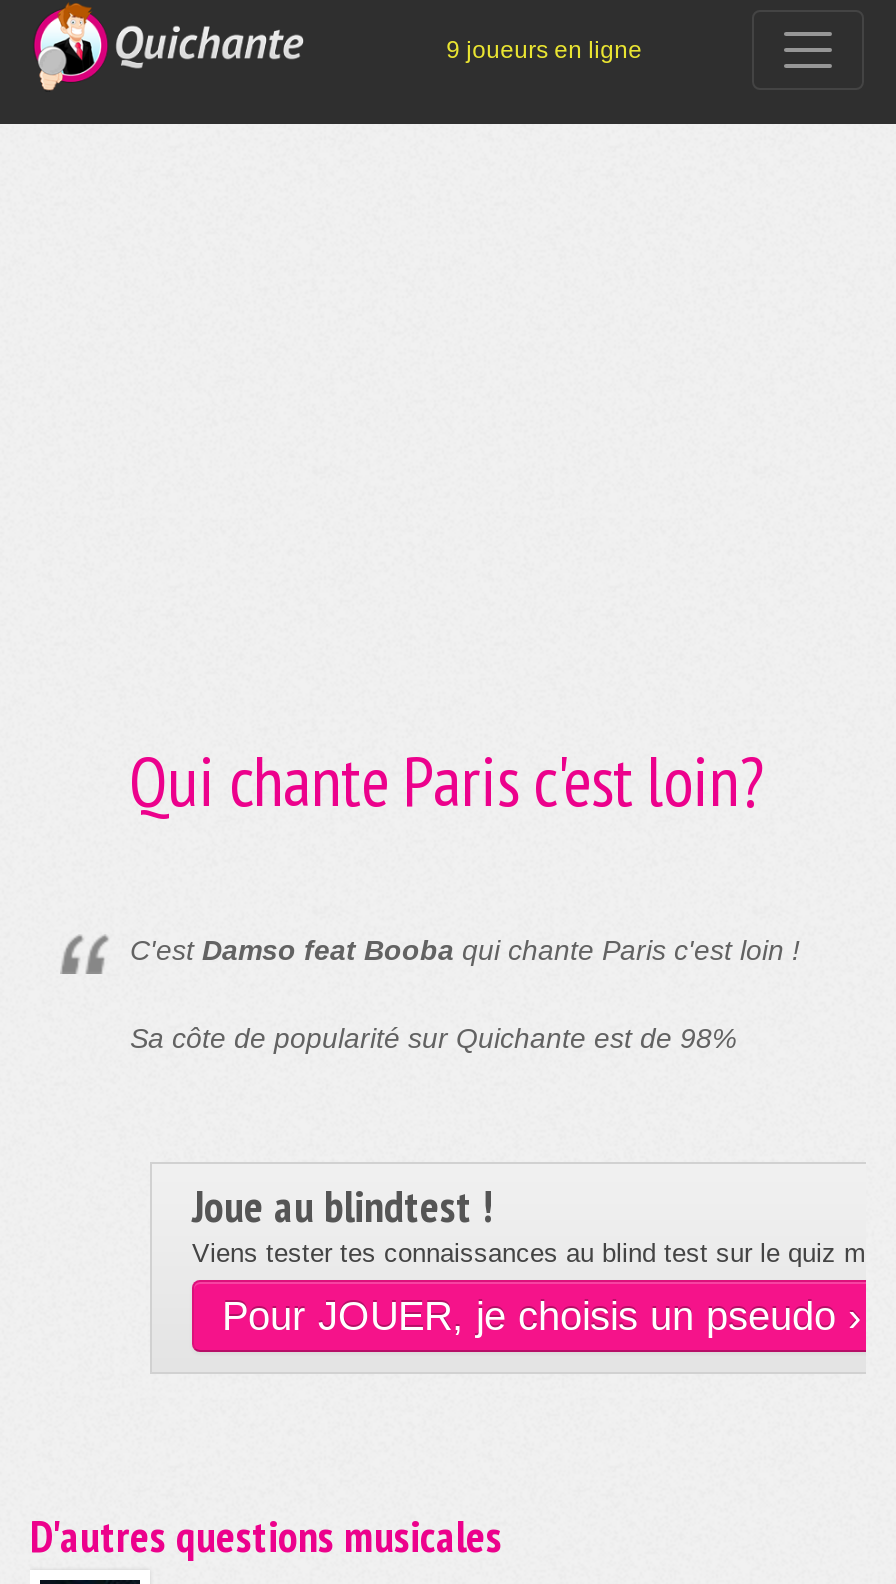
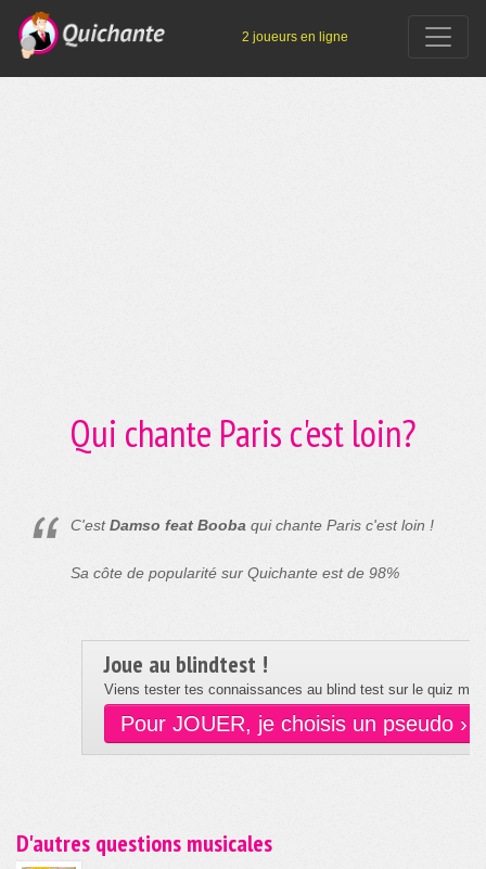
- 9 joueurs en ligne
+ 2 joueurs en ligne
